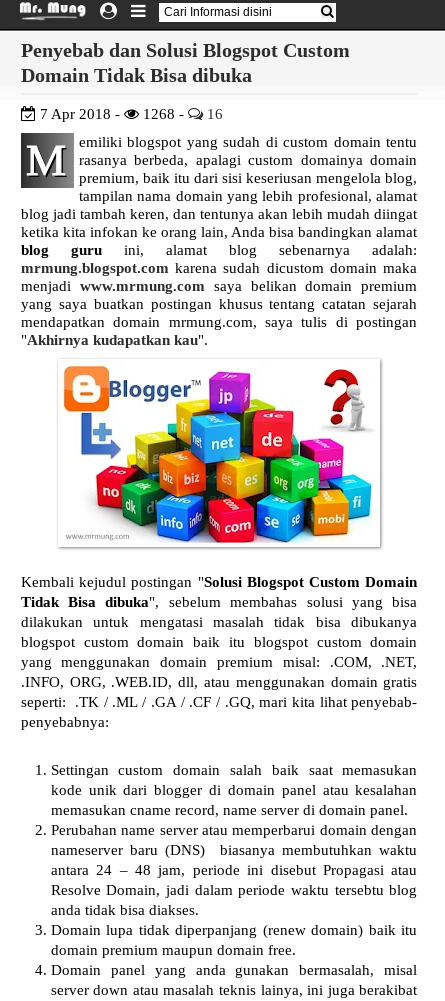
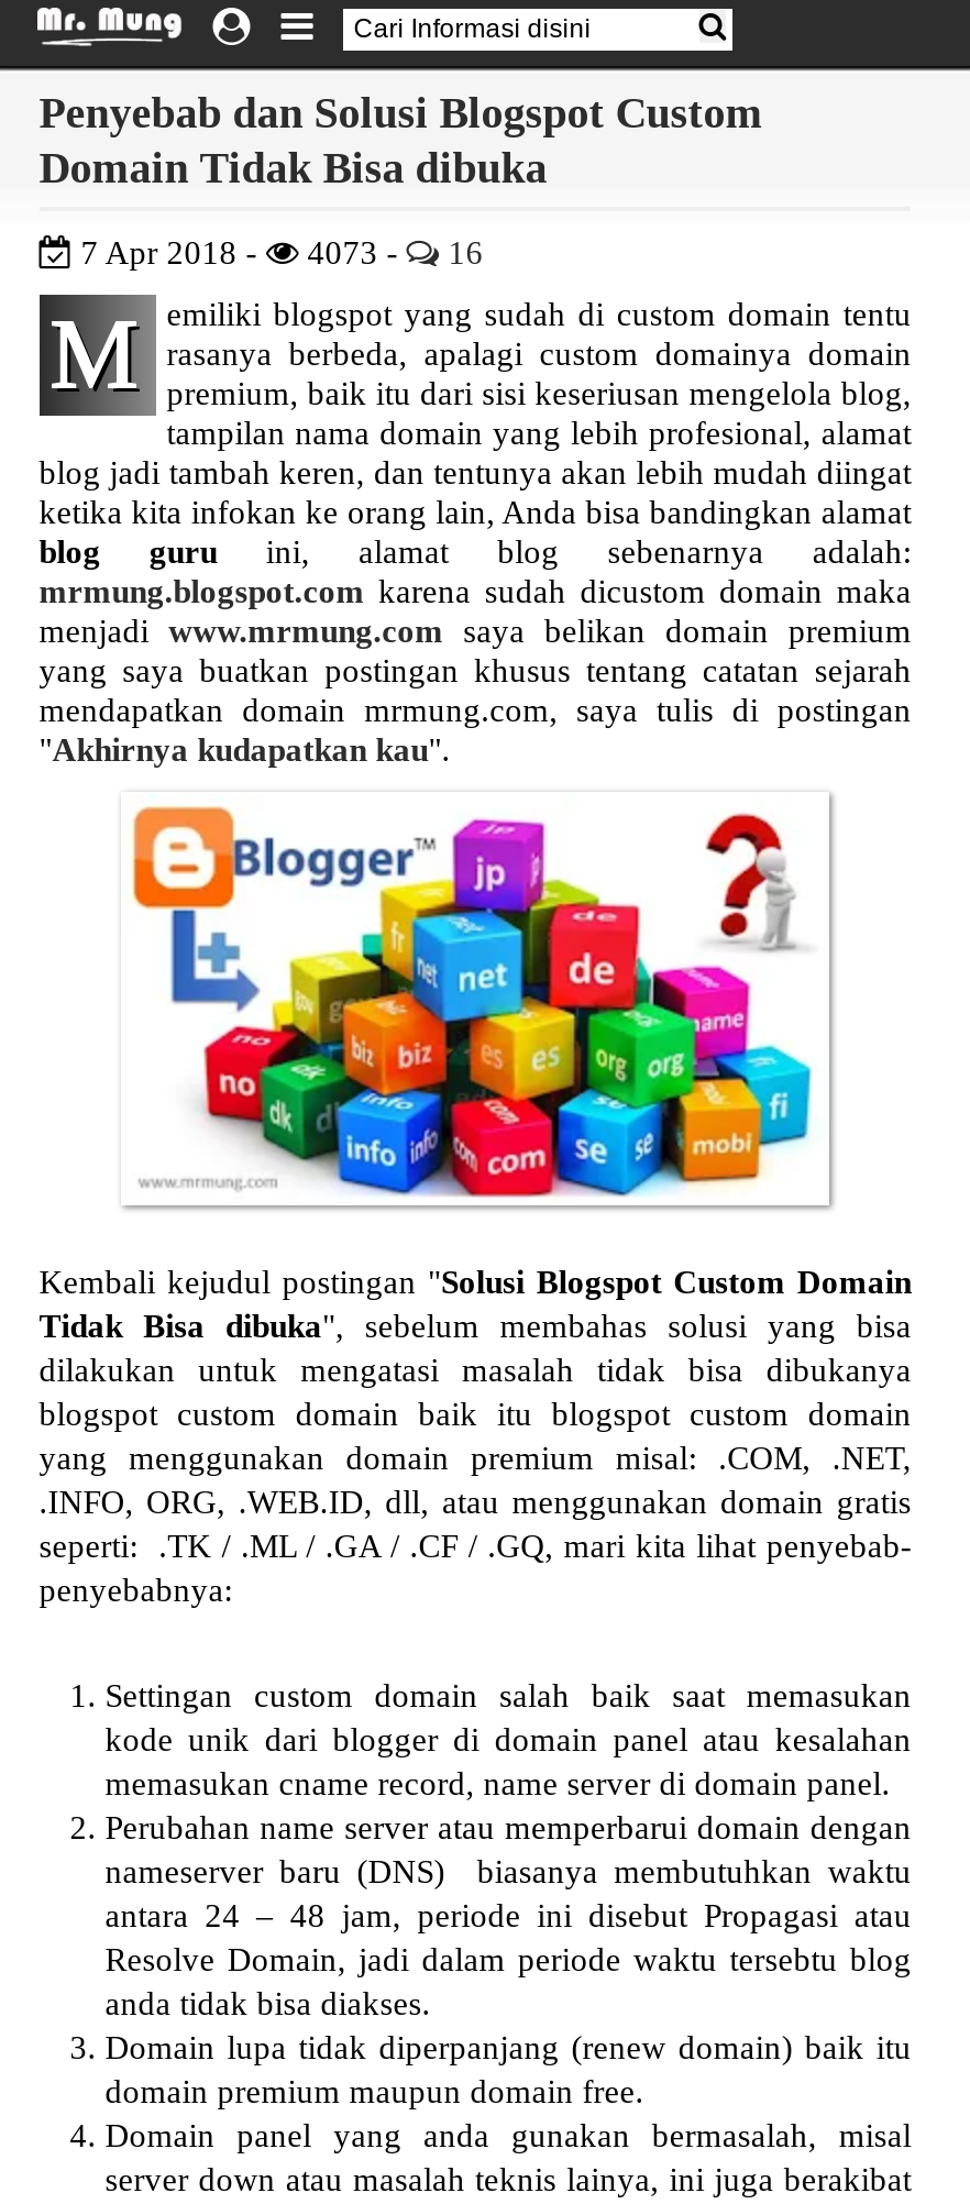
- 7 Apr 2018 - 1268 - 16
+ 7 Apr 2018 - 4073 - 16
